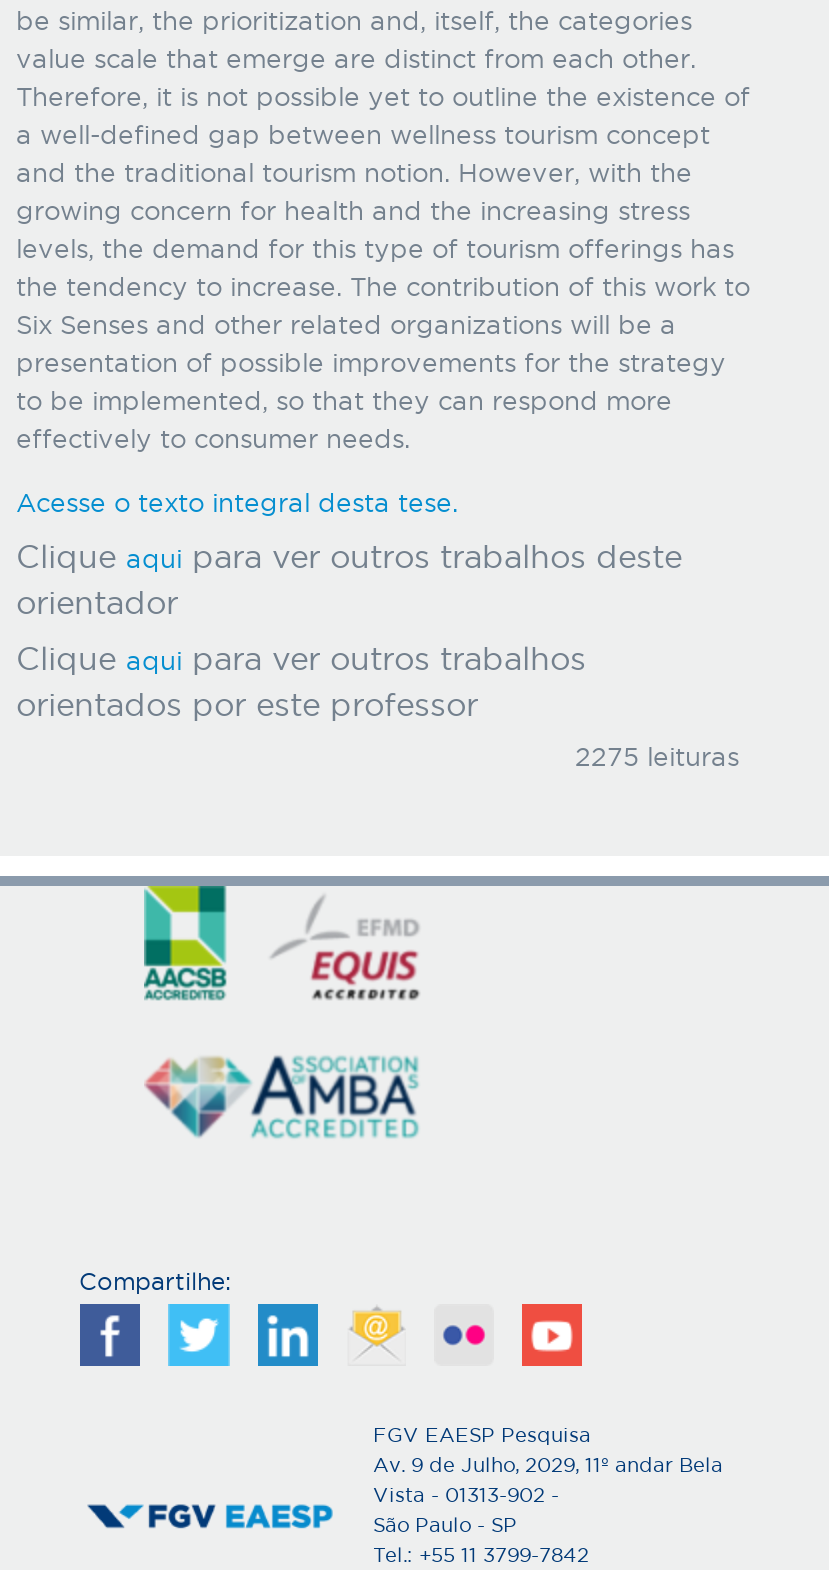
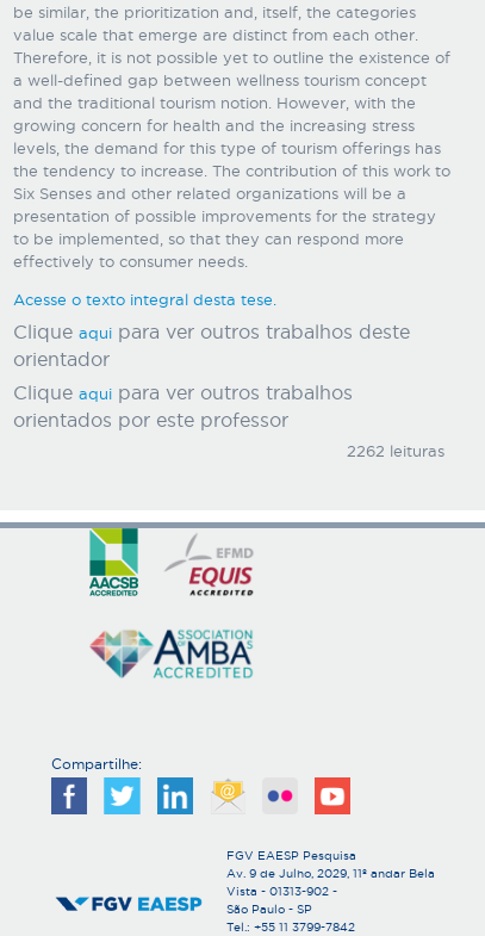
- 2275 leituras
+ 2262 leituras
